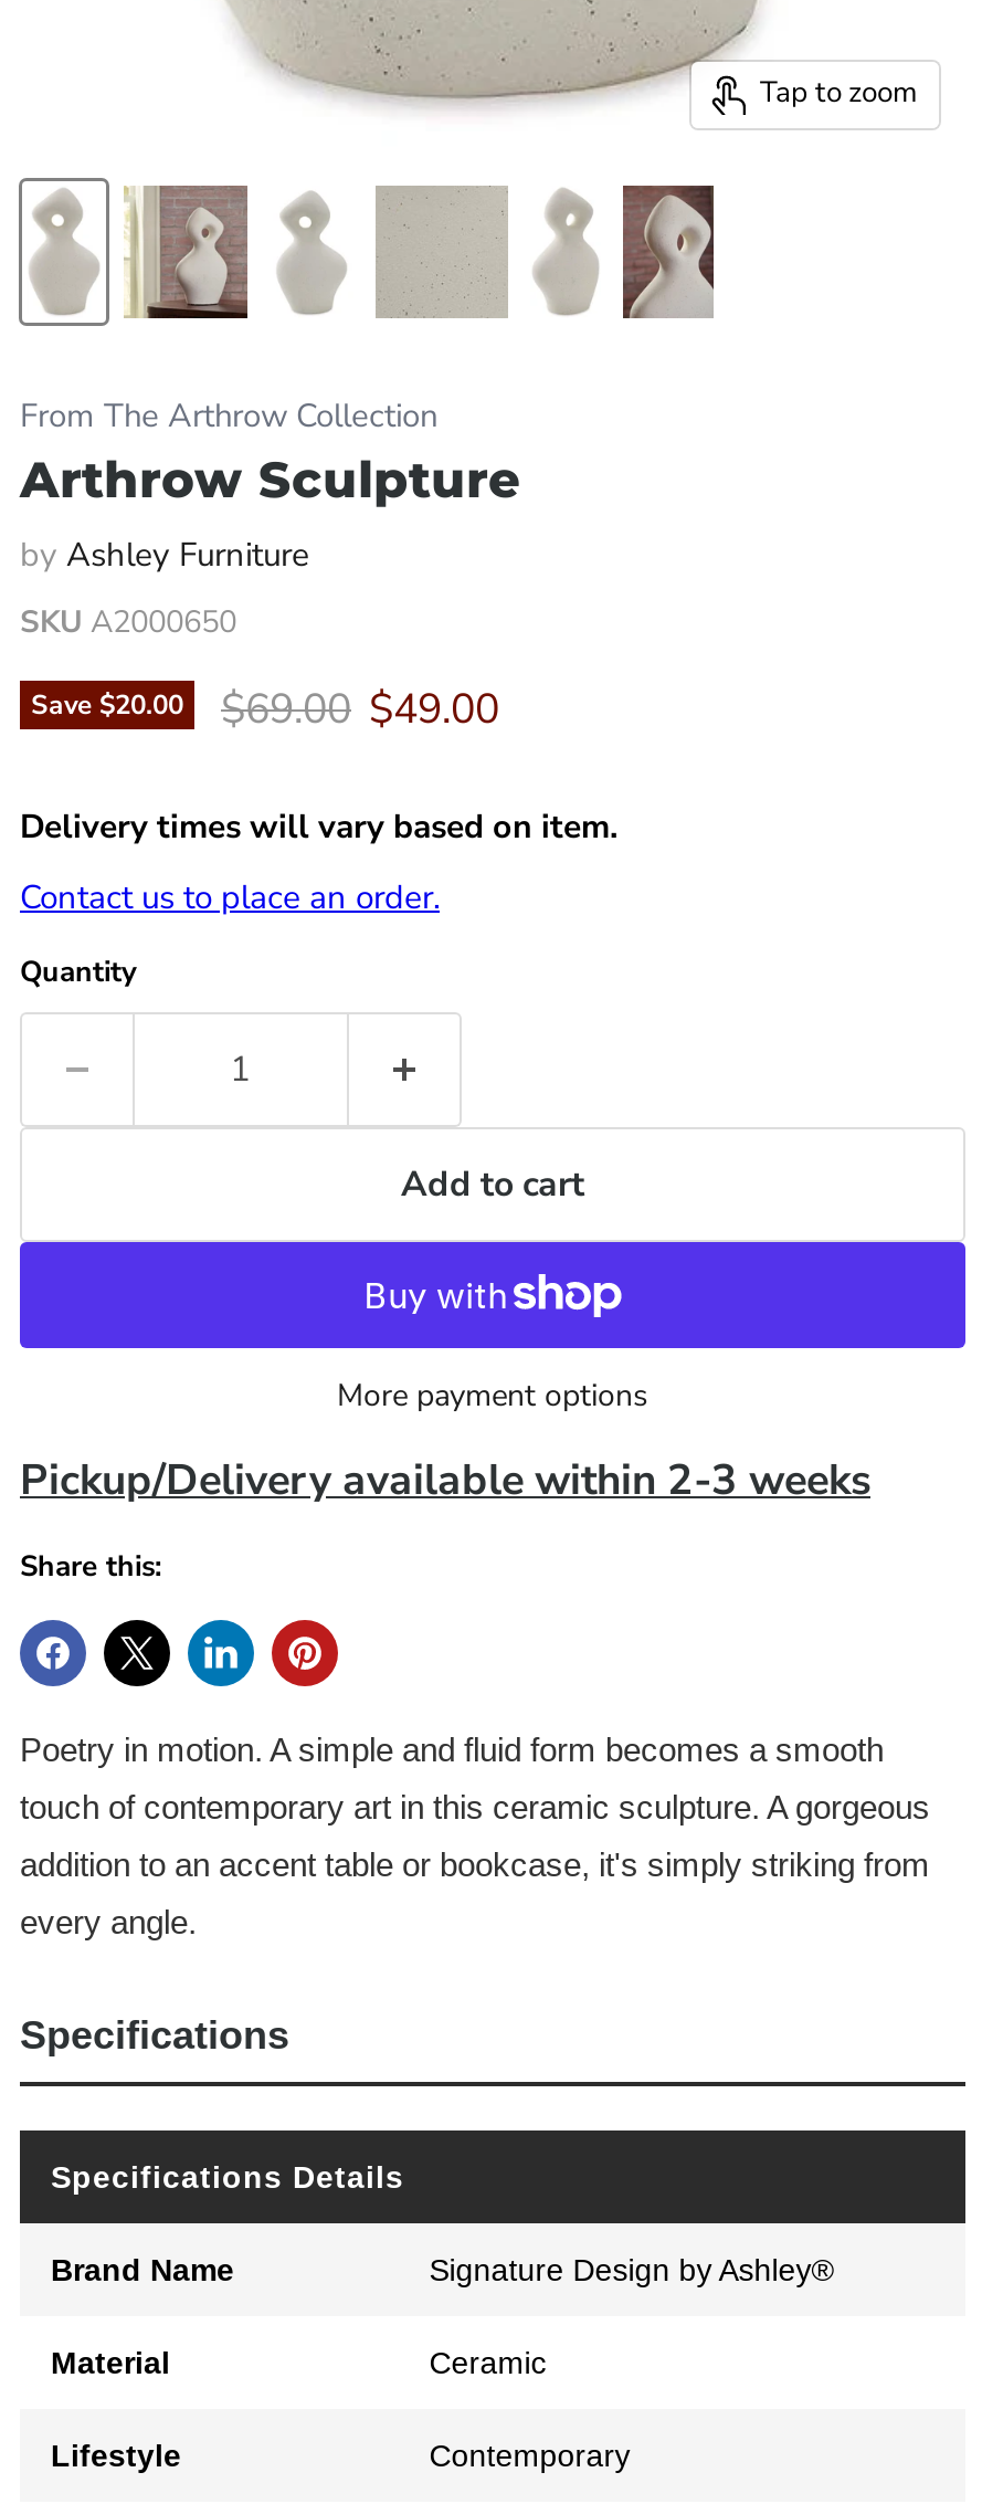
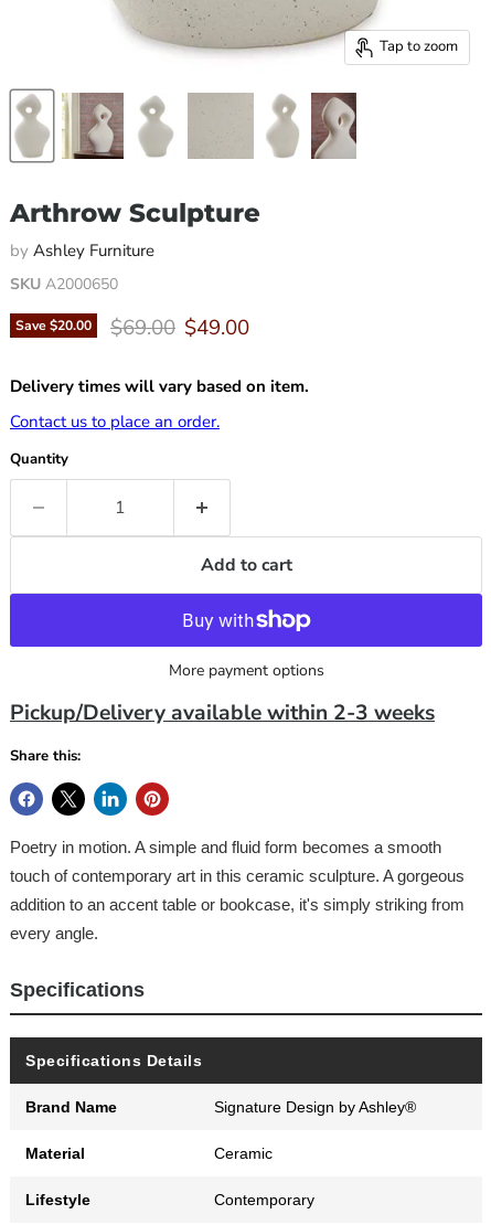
- From The Arthrow Collection
